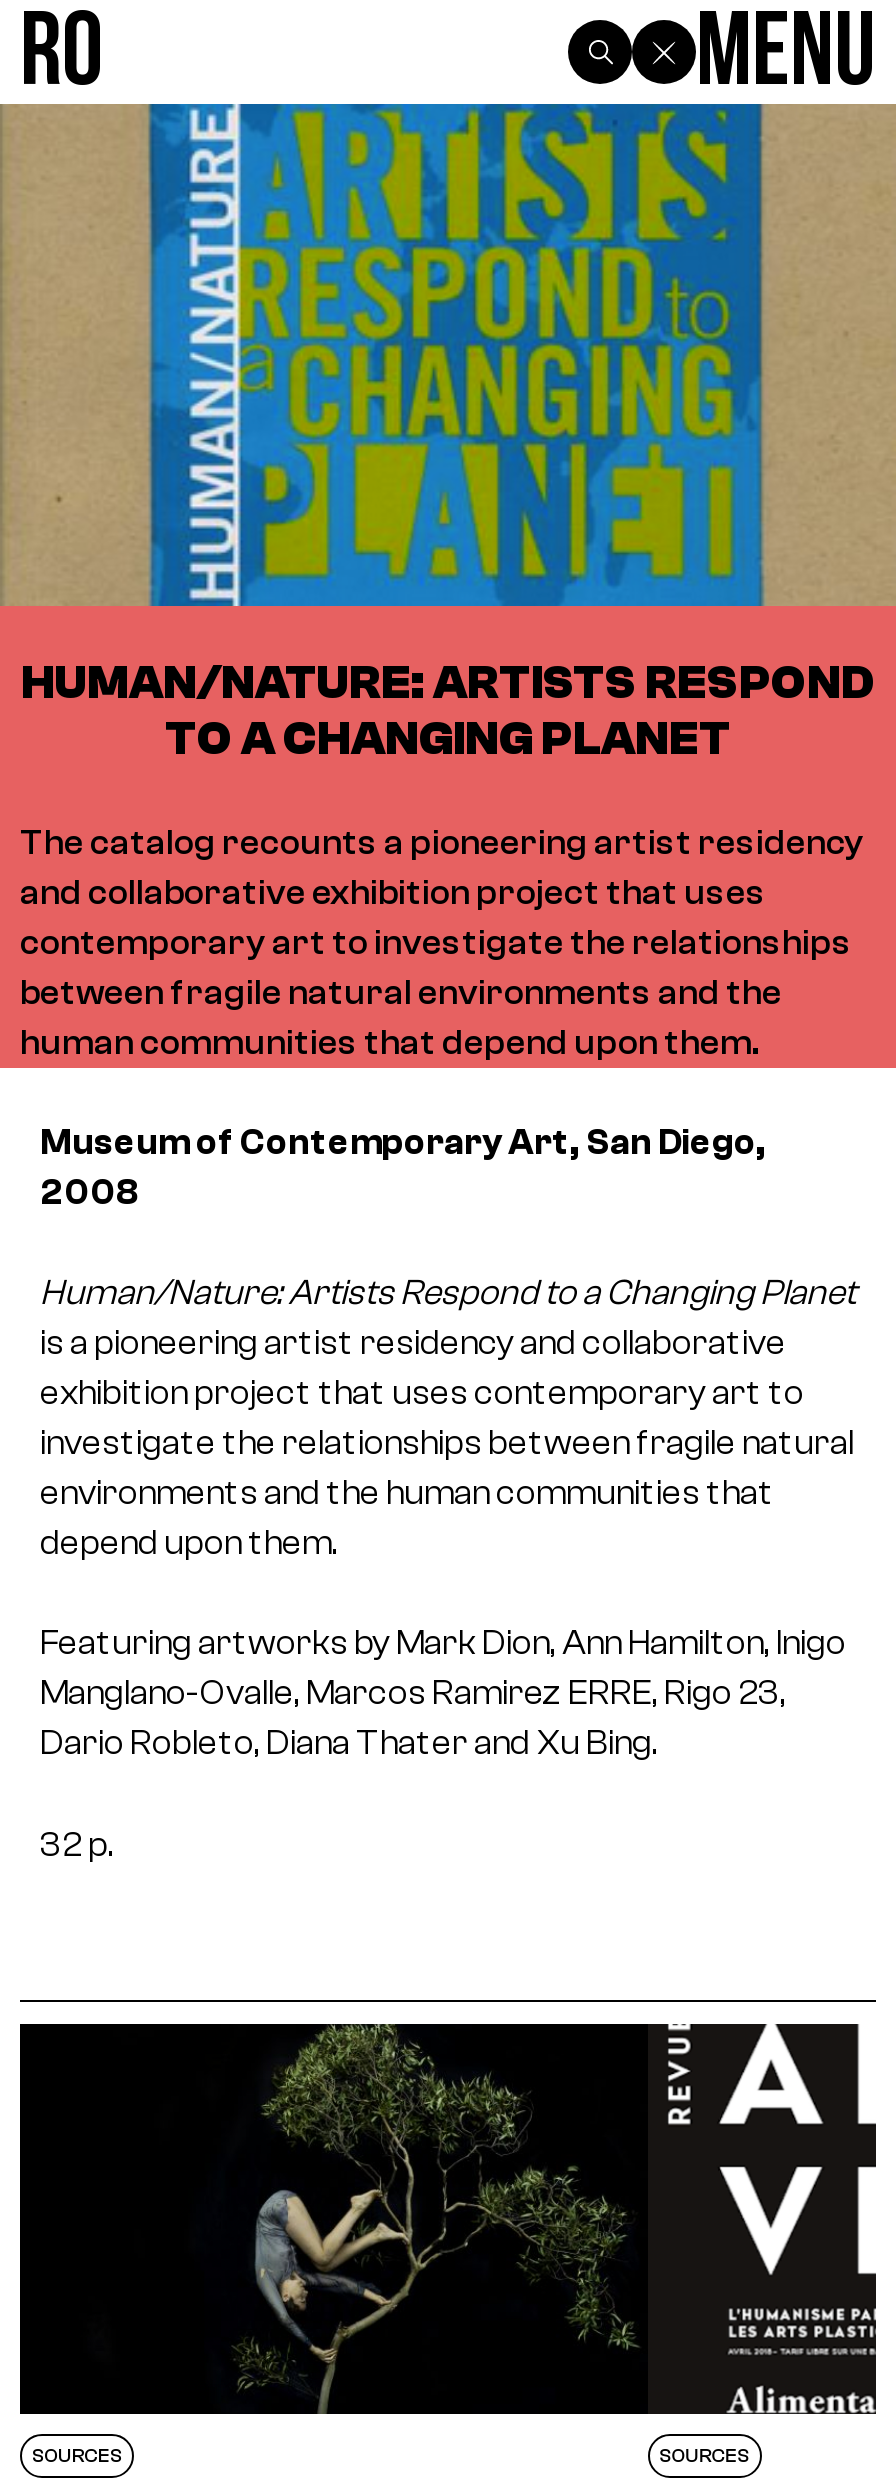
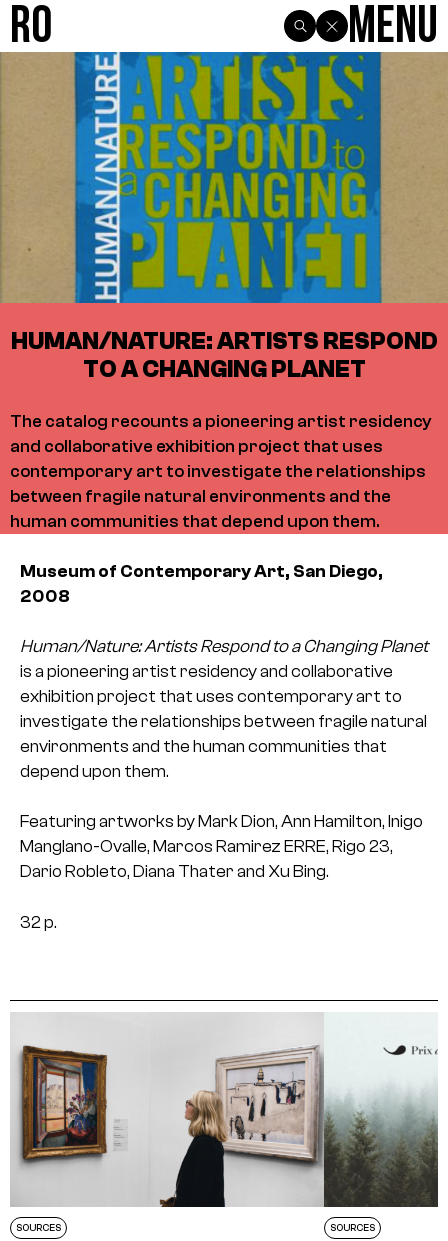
- [image]
+ [image]
